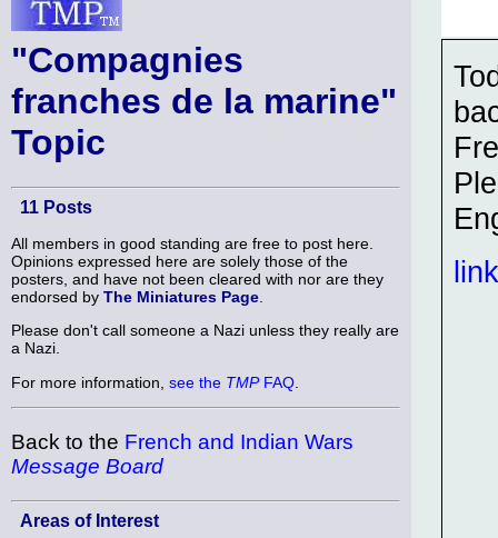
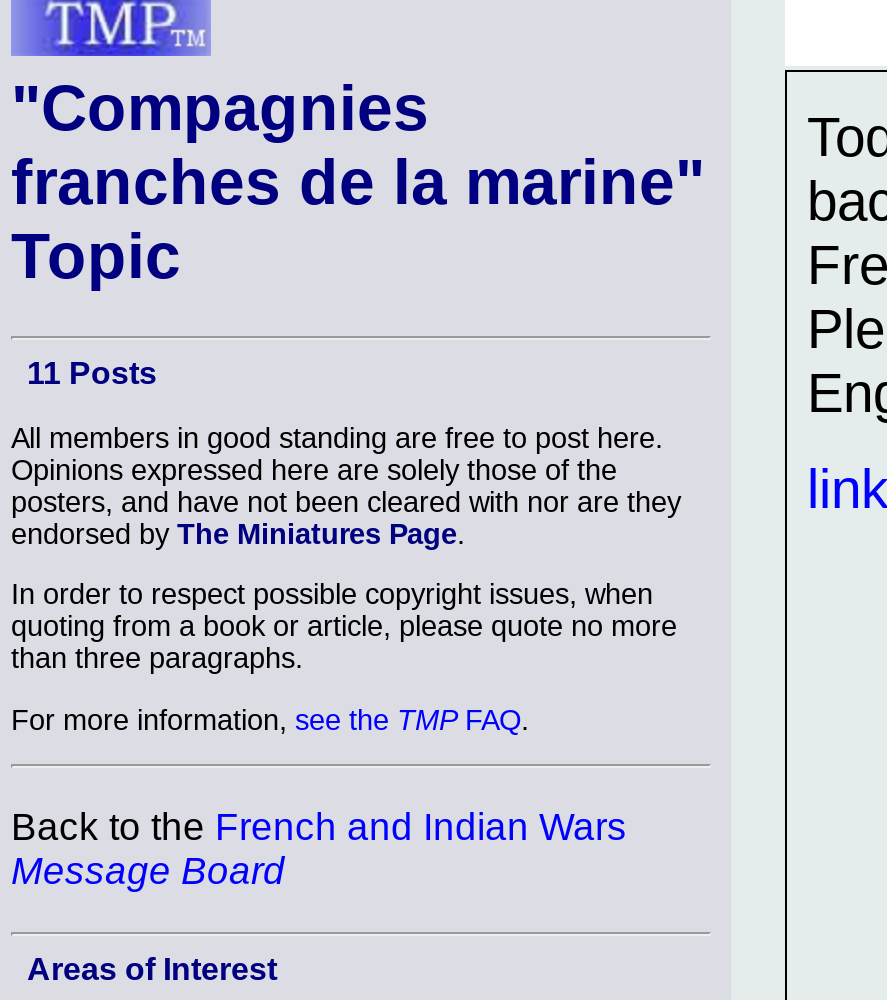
- Please don't call someone a Nazi unless they really are
- a Nazi.
+ In order to respect possible copyright issues, when
+ quoting from a book or article, please quote no more
+ than three paragraphs.
